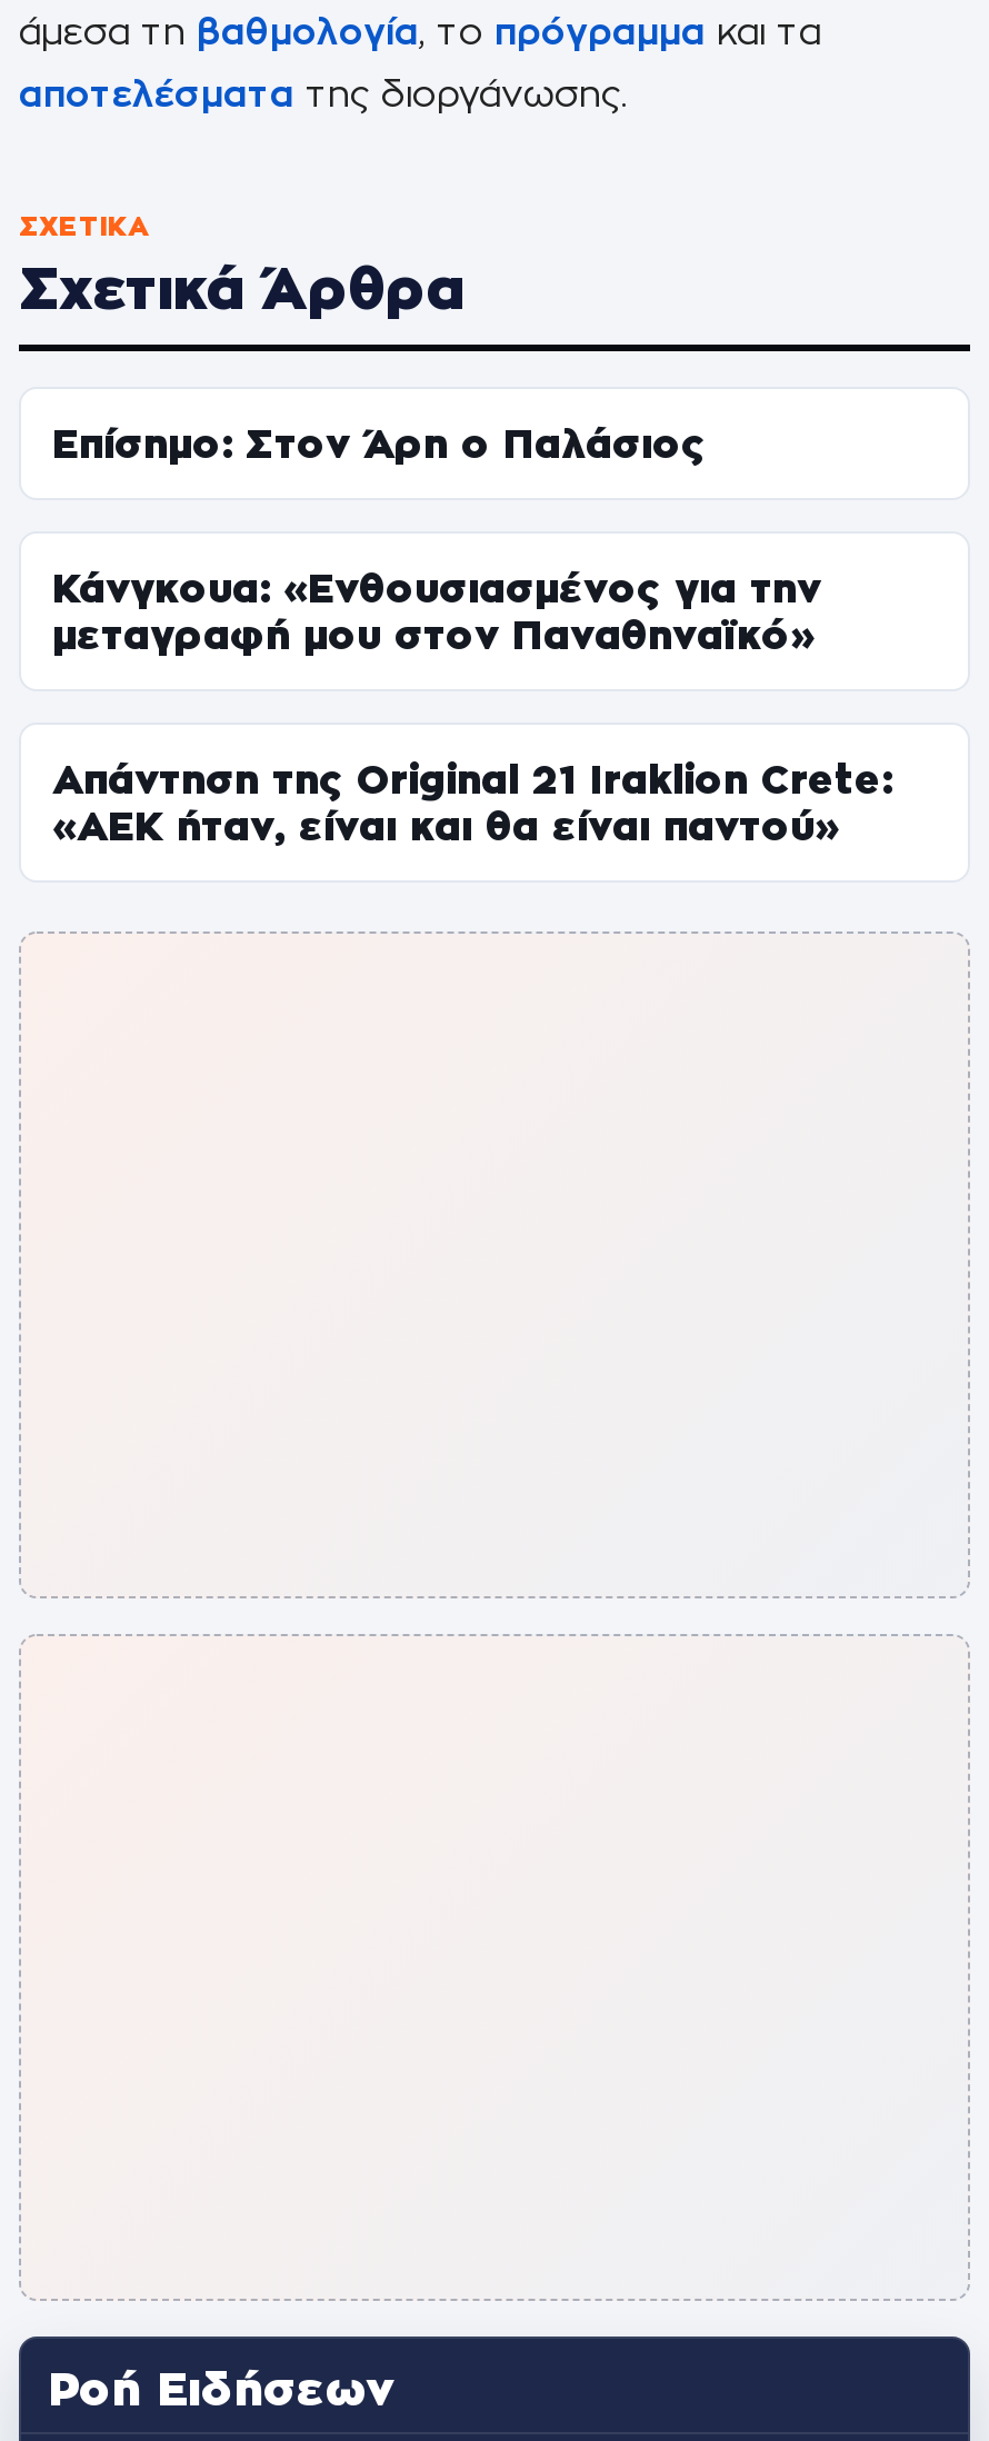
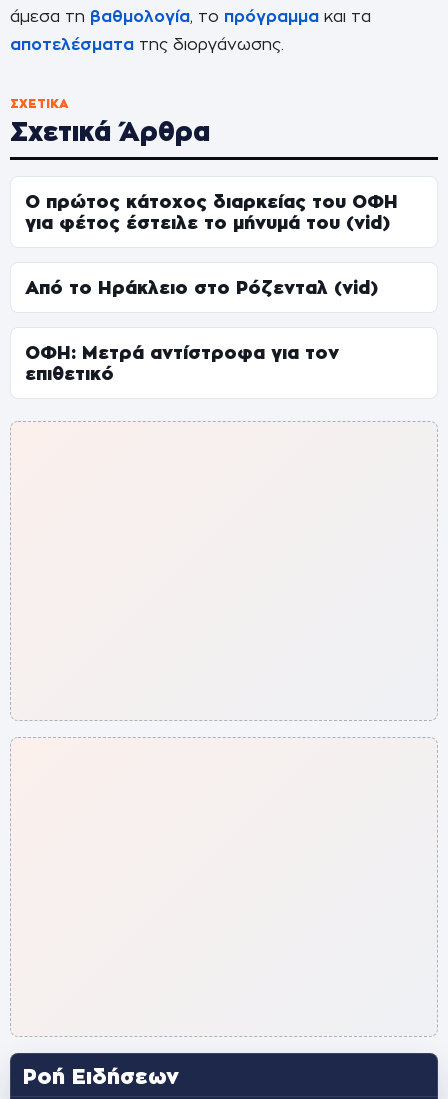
- Επίσημο: Στον Άρη ο Παλάσιος
+ Ο πρώτος κάτοχος διαρκείας του ΟΦΗ
+ για φέτος έστειλε το μήνυμά του (vid)

- Κάνγκουα: «Ενθουσιασμένος για την
- μεταγραφή μου στον Παναθηναϊκό»
+ Από το Ηράκλειο στο Ρόζενταλ (vid)

- Απάντηση της Original 21 Iraklion Crete:
- «ΑΕΚ ήταν, είναι και θα είναι παντού»
+ ΟΦΗ: Μετρά αντίστροφα για τον
+ επιθετικό
